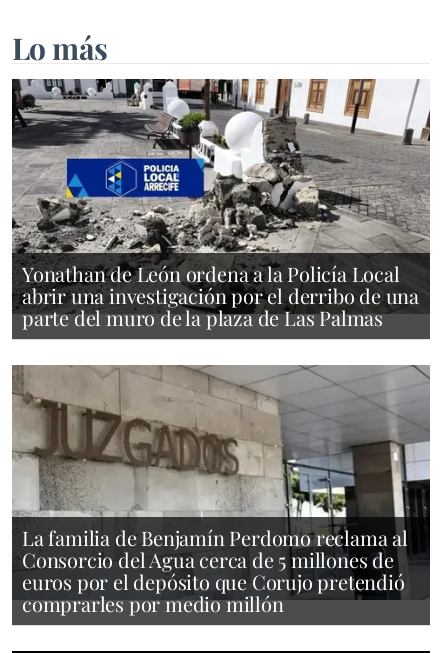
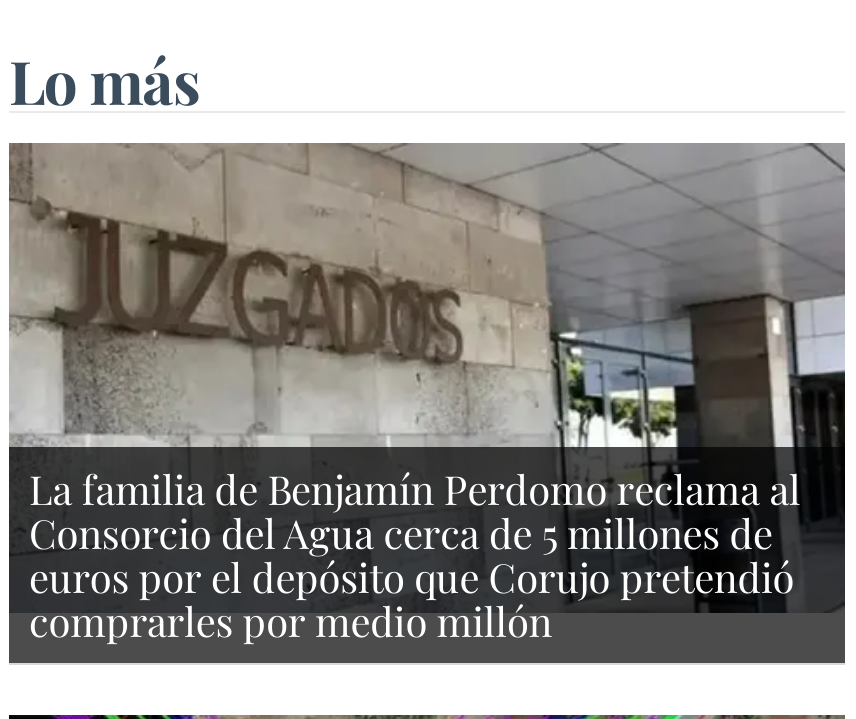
- [image]
- Yonathan de León ordena a la Policía Local
- abrir una investigación por el derribo de una
- parte del muro de la plaza de Las Palmas
